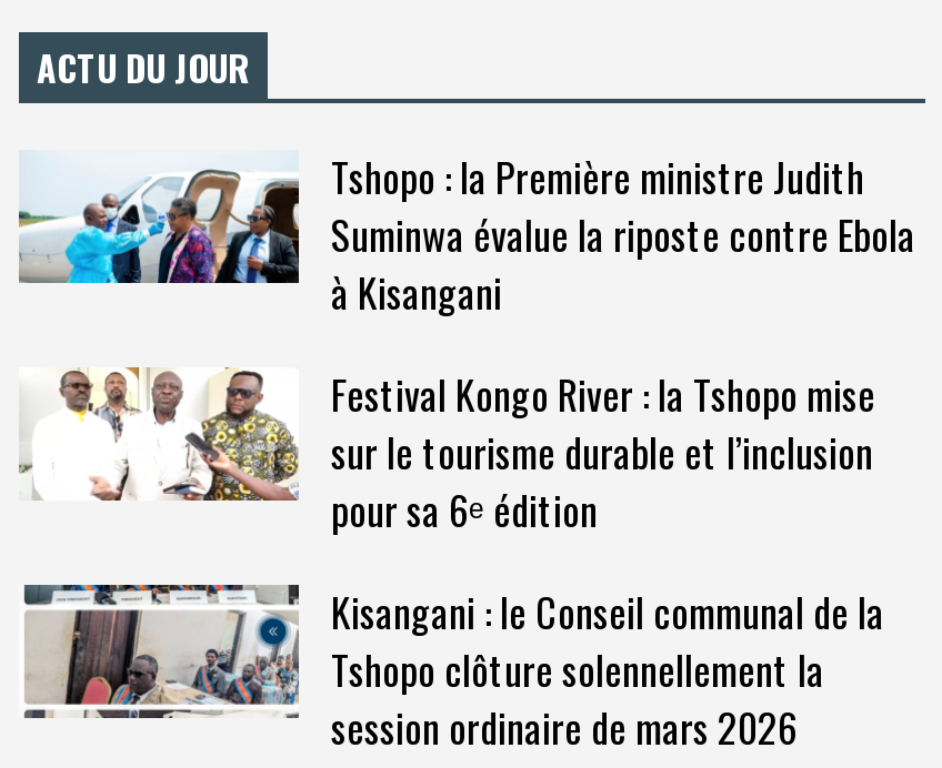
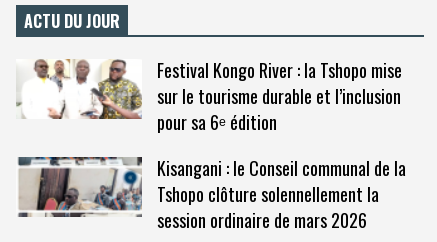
- [image]
- Tshopo : la Première ministre Judith
- Suminwa évalue la riposte contre Ebola
- à Kisangani
